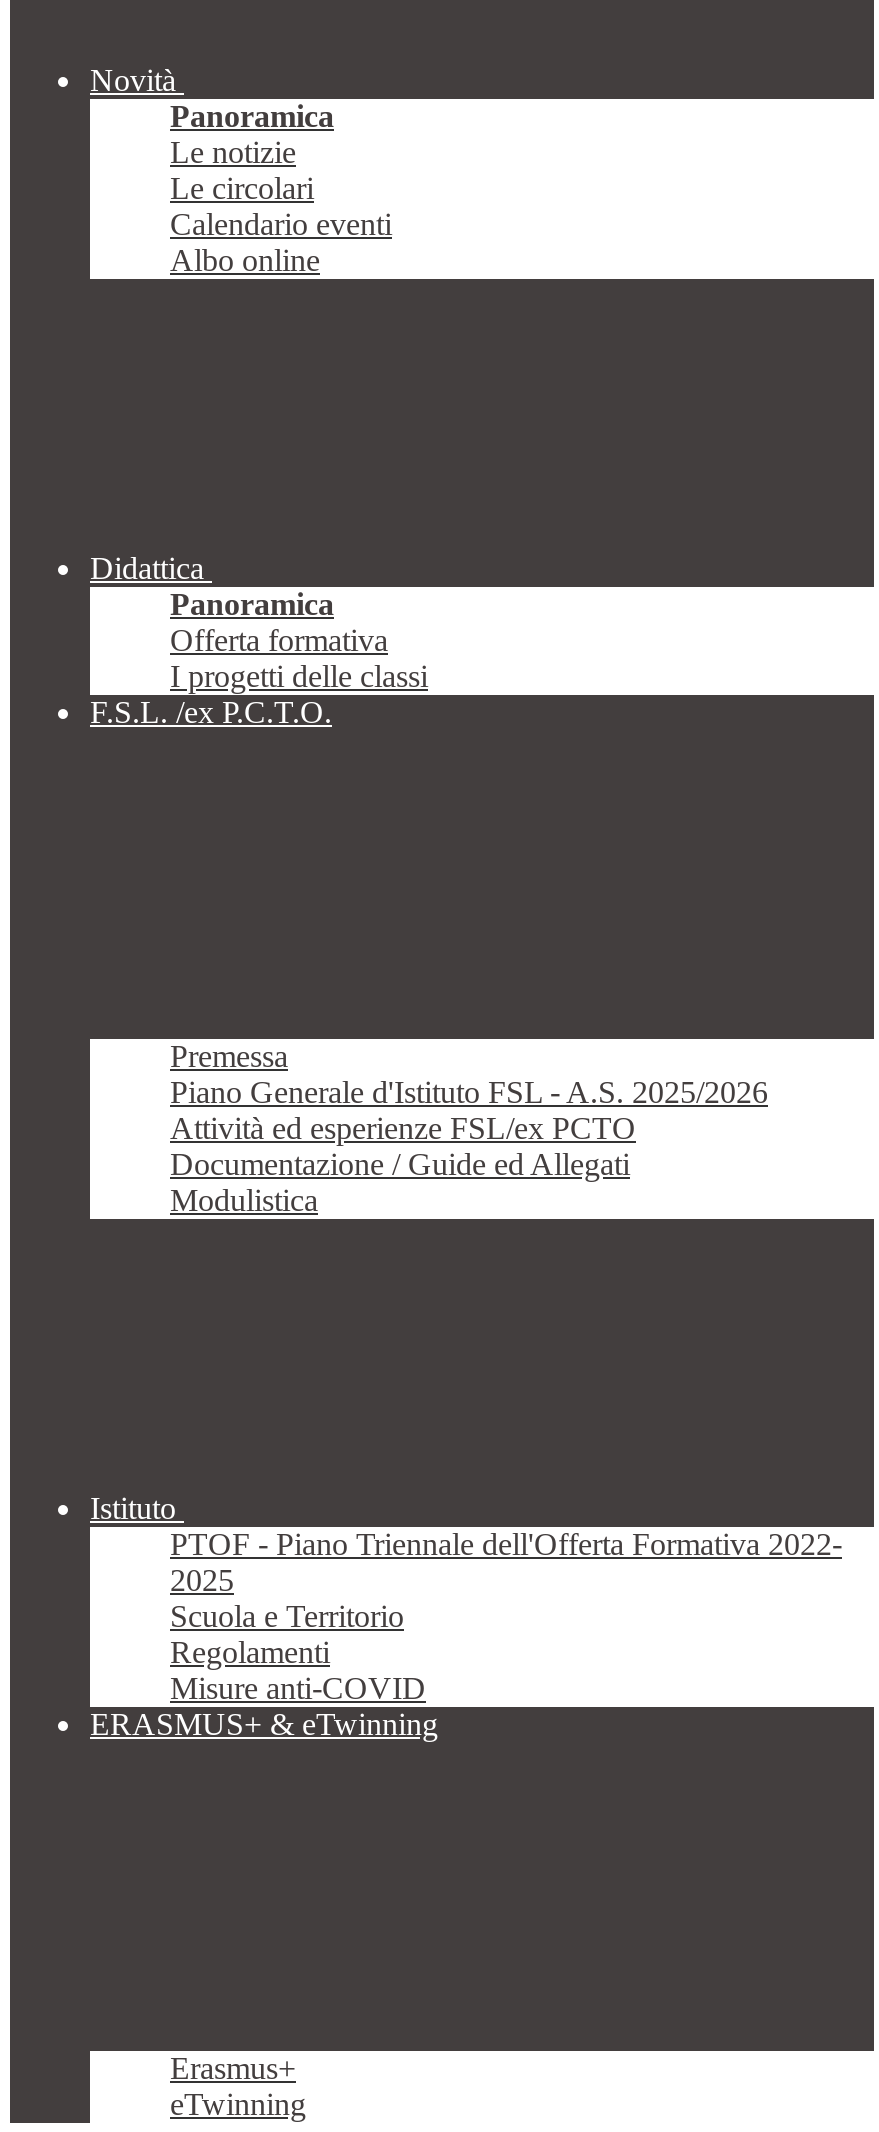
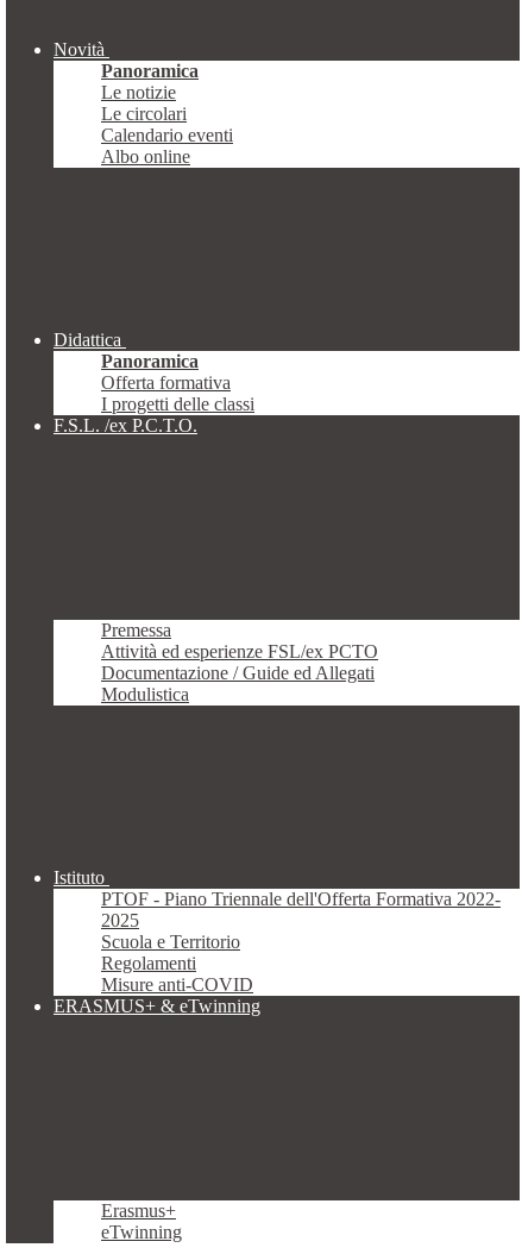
- Piano Generale d'Istituto FSL - A.S. 2025/2026
